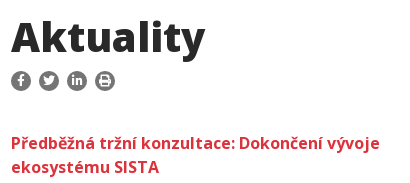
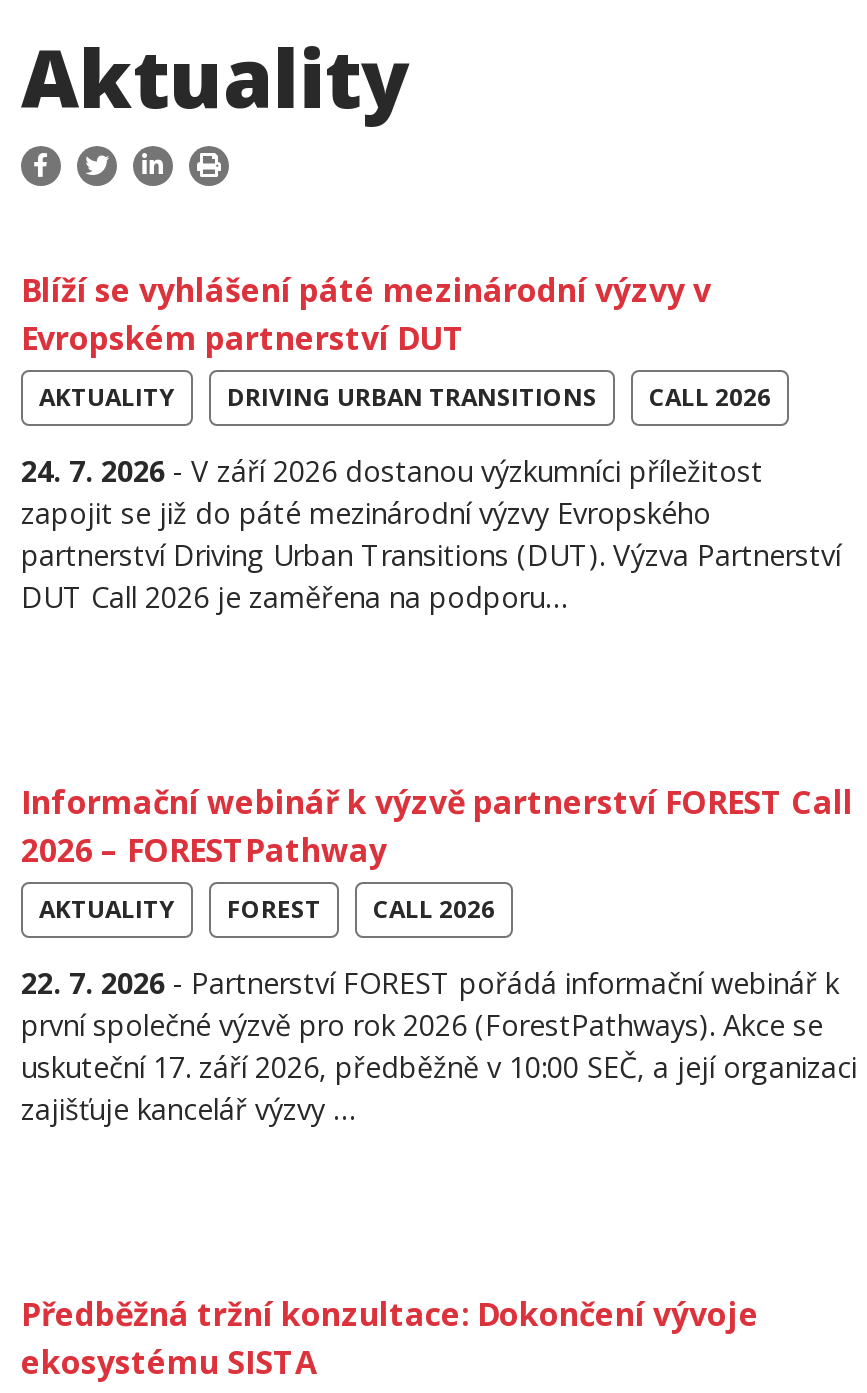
+ Blíží se vyhlášení páté mezinárodní výzvy v
+ Evropském partnerství DUT
+ AKTUALITY
+ DRIVING URBAN TRANSITIONS
+ CALL 2026
+ 24. 7. 2026 - V září 2026 dostanou výzkumníci příležitost
+ zapojit se již do páté mezinárodní výzvy Evropského
+ partnerství Driving Urban Transitions (DUT). Výzva Partnerství
+ DUT Call 2026 je zaměřena na podporu…

+ Informační webinář k výzvě partnerství FOREST Call
+ 2026 – FORESTPathway
+ AKTUALITY
+ FOREST
+ CALL 2026
+ 22. 7. 2026 - Partnerství FOREST pořádá informační webinář k
+ první společné výzvě pro rok 2026 (ForestPathways). Akce se
+ uskuteční 17. září 2026, předběžně v 10:00 SEČ, a její organizaci
+ zajišťuje kancelář výzvy …
